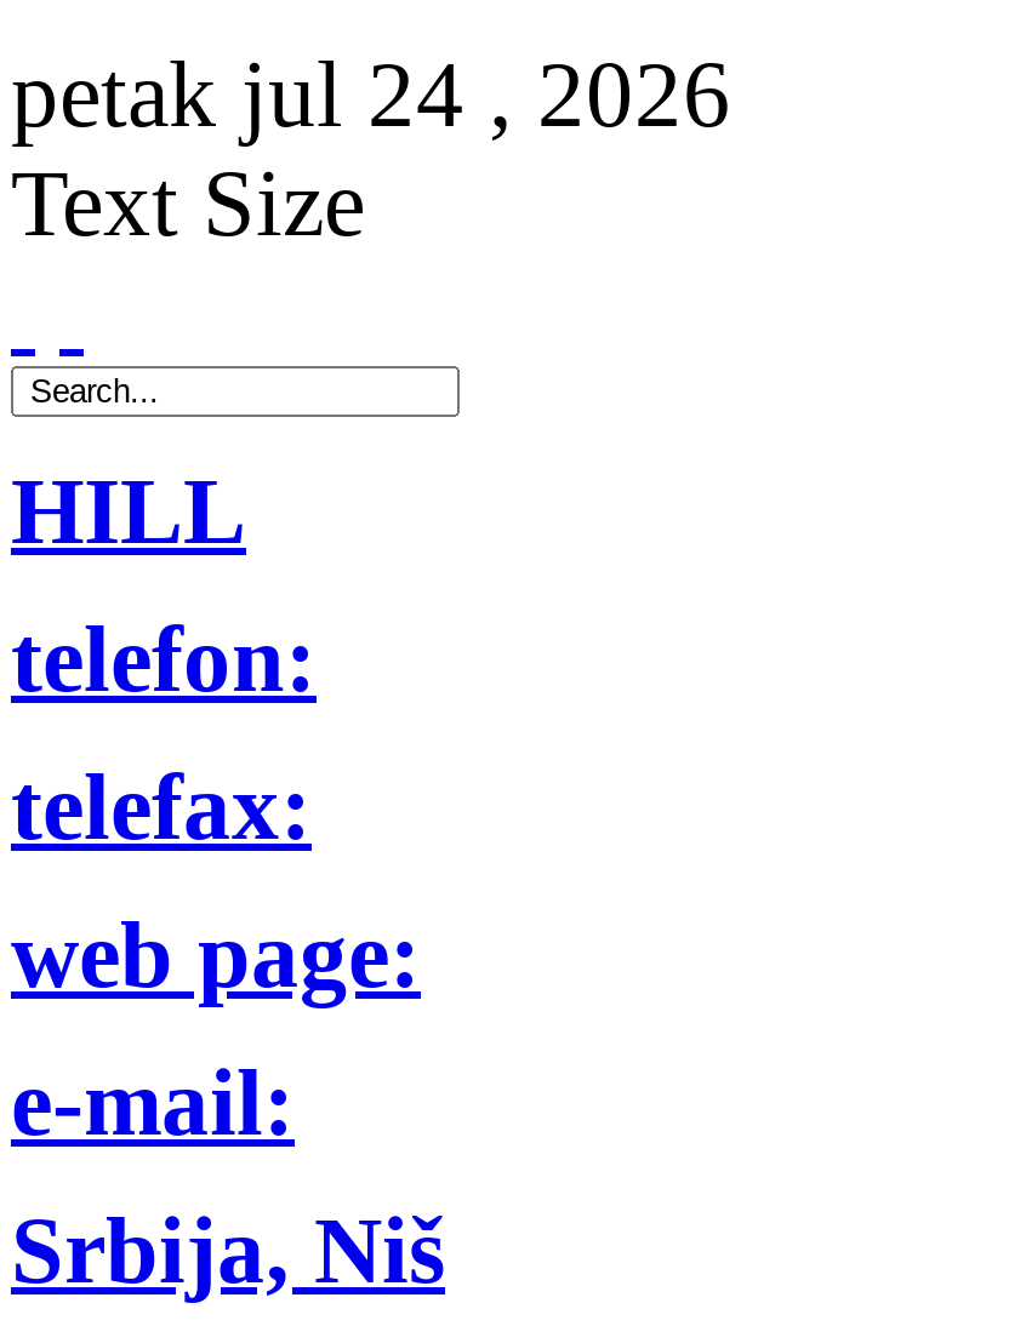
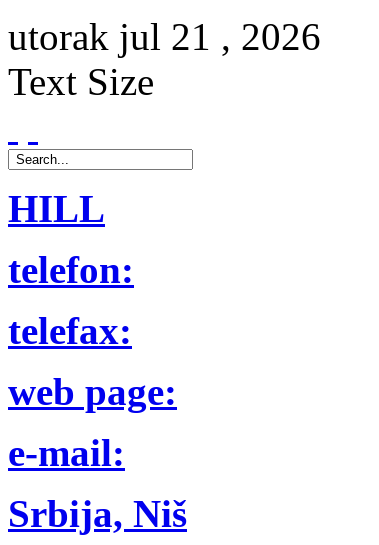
- petak jul 24 , 2026
+ utorak jul 21 , 2026
